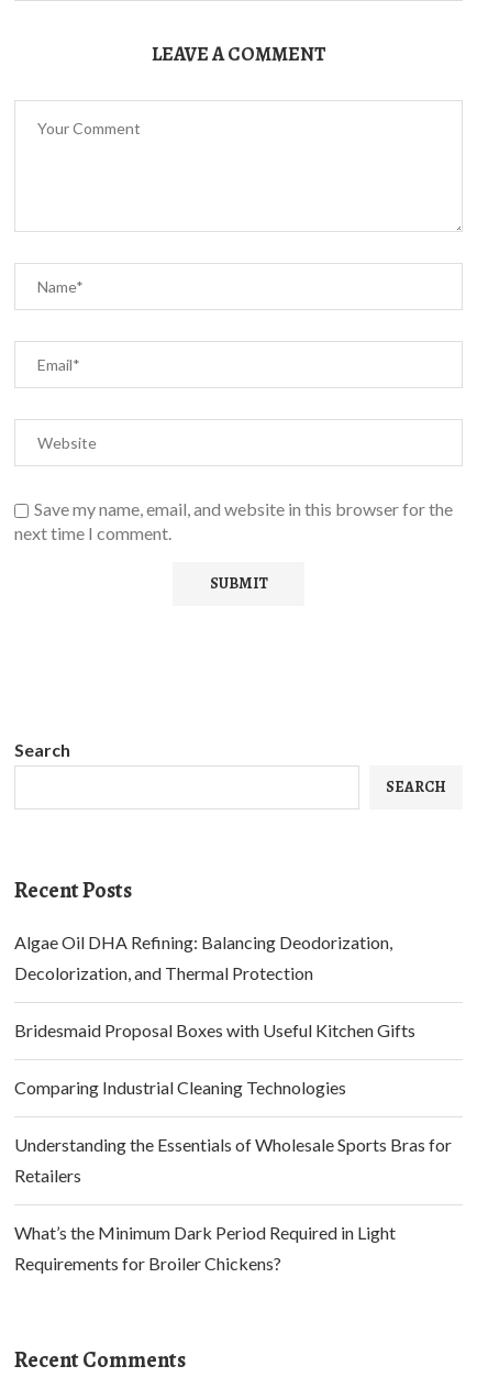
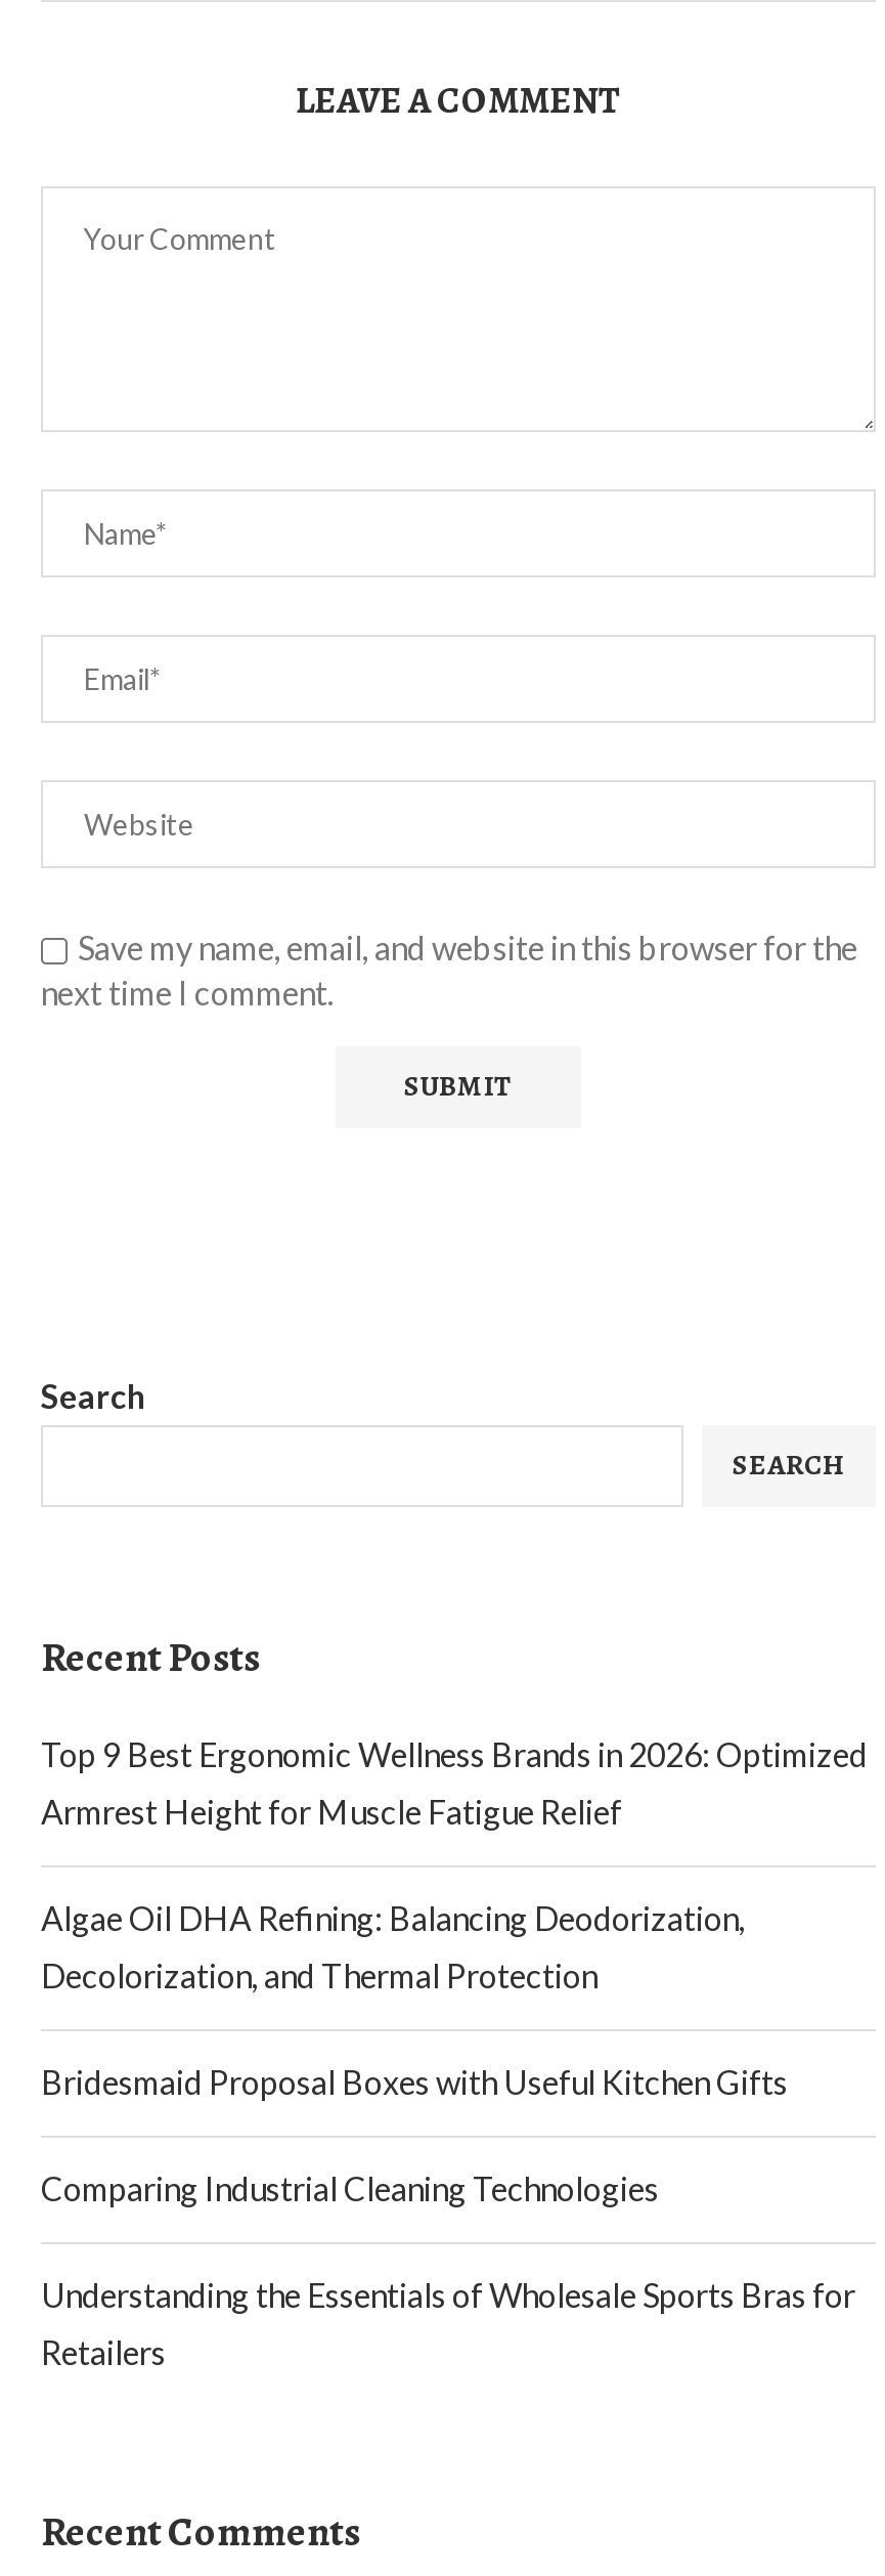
+ Top 9 Best Ergonomic Wellness Brands in 2026: Optimized
+ Armrest Height for Muscle Fatigue Relief

moved down: Algae Oil DHA Refining: Balancing Deodorization, | Decolorization, and Thermal Protection | Bridesmaid Proposal Boxes with Useful Kitchen Gifts | Comparing Industrial Cleaning Technologies | Understanding the Essentials of Wholesale Sports Bras for | Retailers

- What’s the Minimum Dark Period Required in Light
- Requirements for Broiler Chickens?
